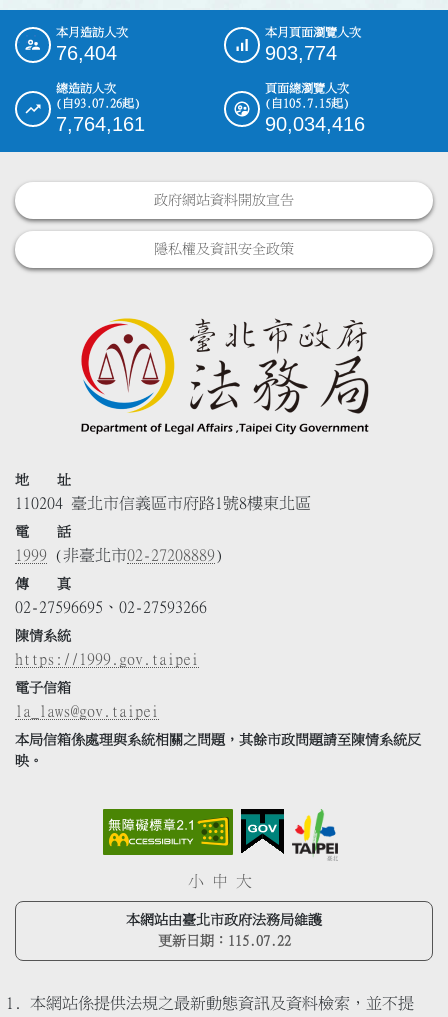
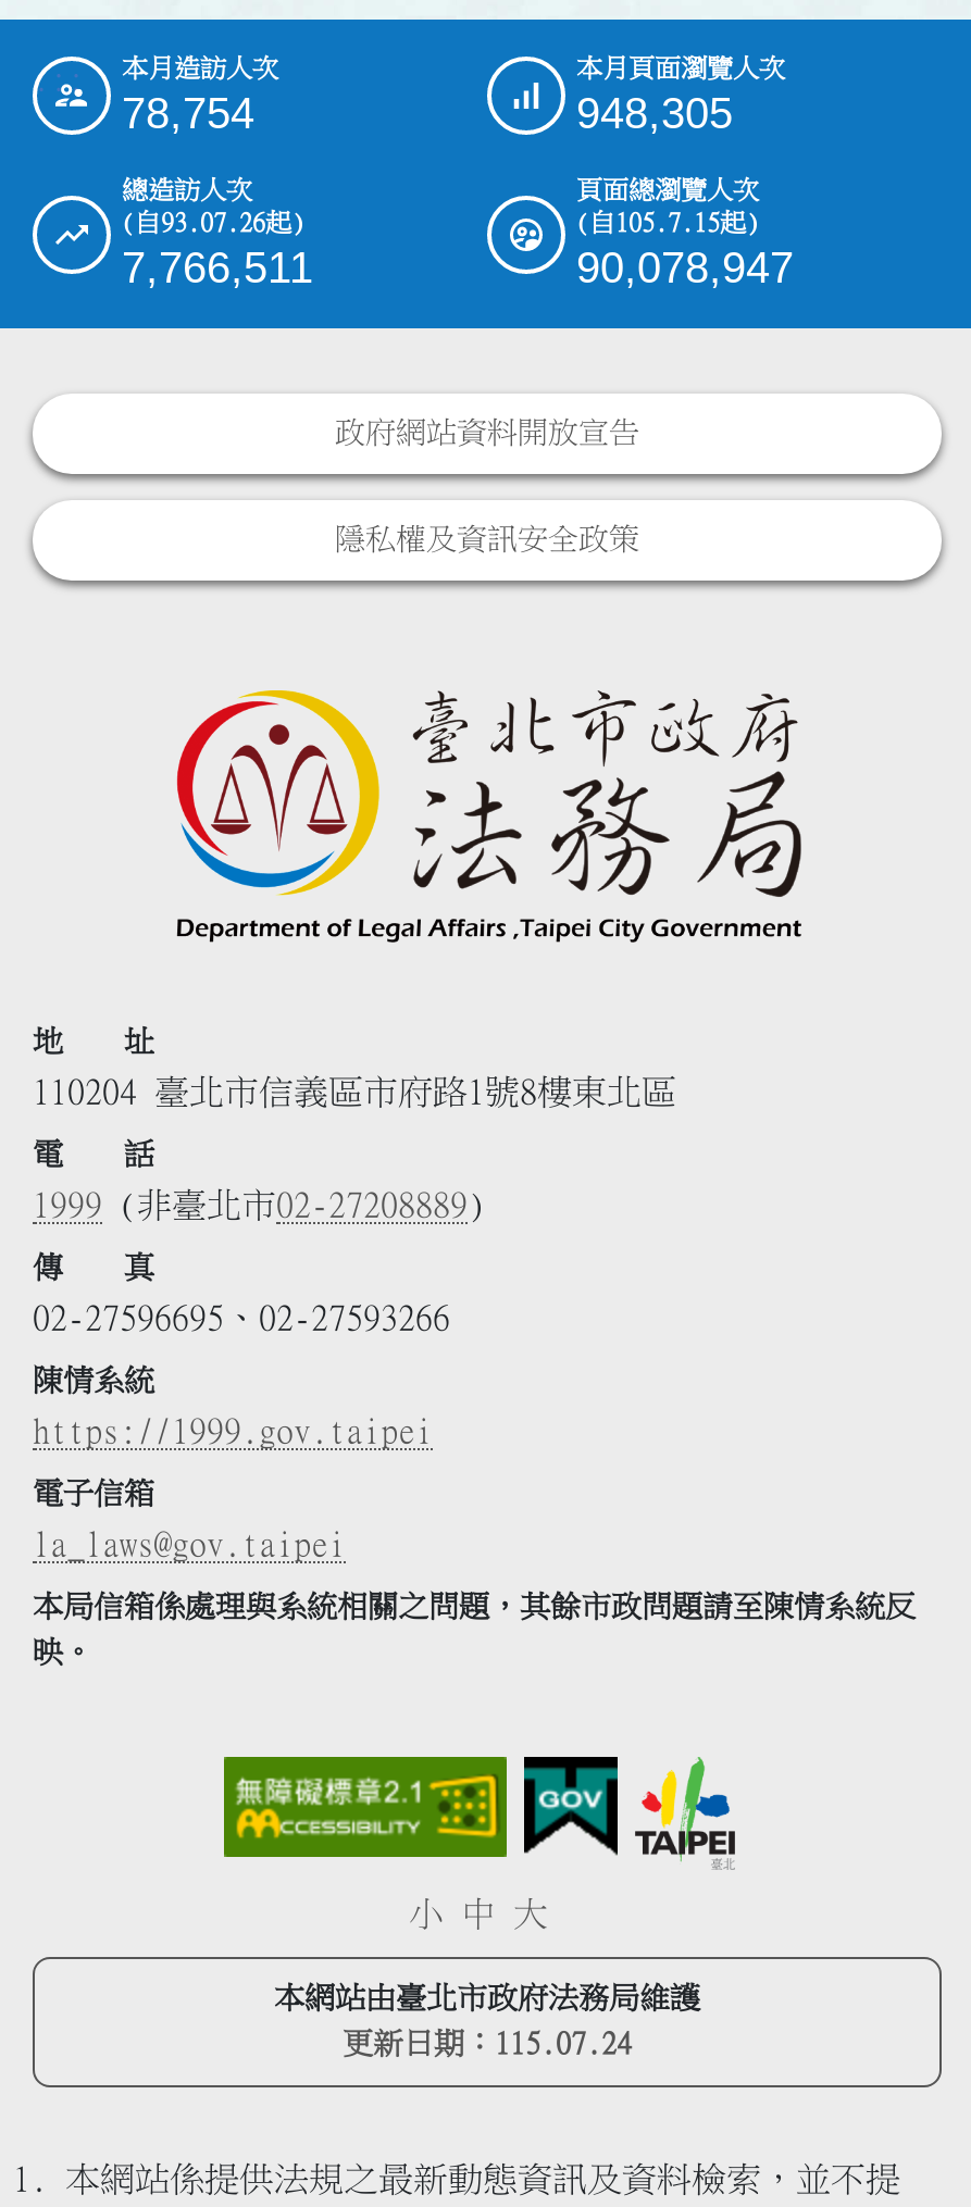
- 76,404
+ 78,754

- 903,774
+ 948,305

- 7,764,161
+ 7,766,511

- 90,034,416
+ 90,078,947

- 更新日期：115.07.22
+ 更新日期：115.07.24
